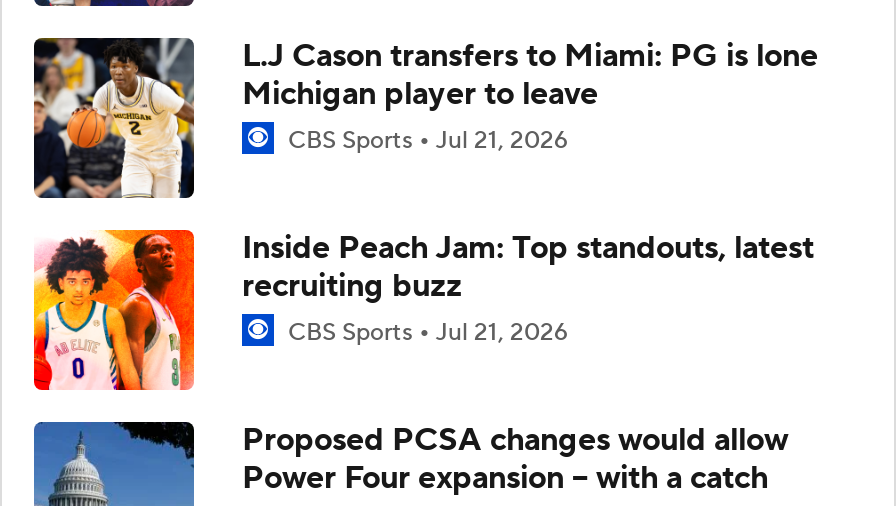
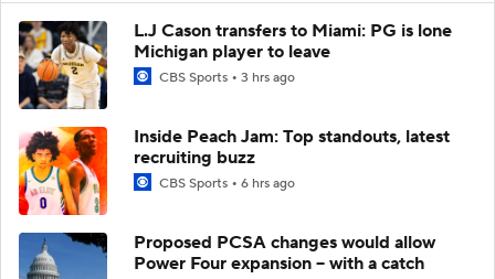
- CBS Sports Jul 21, 2026
+ CBS Sports 3 hrs ago

- CBS Sports Jul 21, 2026
+ CBS Sports 6 hrs ago
